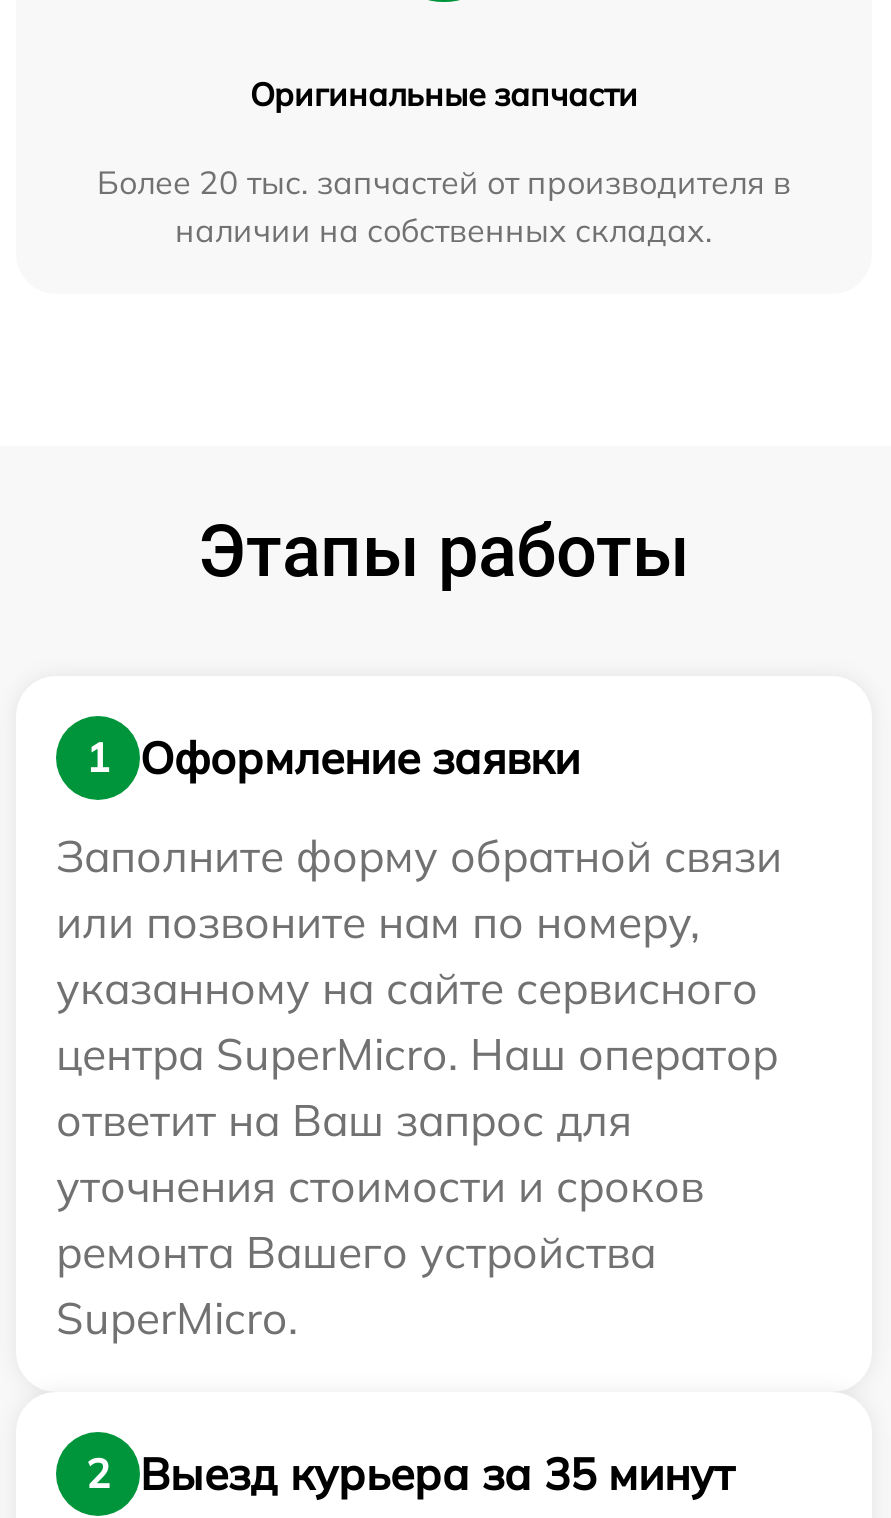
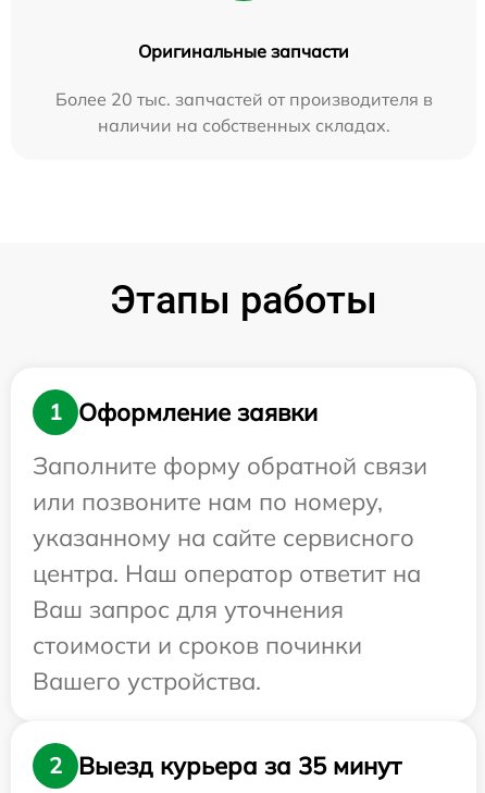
- центра SuperMicro. Наш оператор
- ответит на Ваш запрос для
- уточнения стоимости и сроков
- ремонта Вашего устройства
- SuperMicro.
+ центра. Наш оператор ответит на
+ Ваш запрос для уточнения
+ стоимости и сроков починки
+ Вашего устройства.
